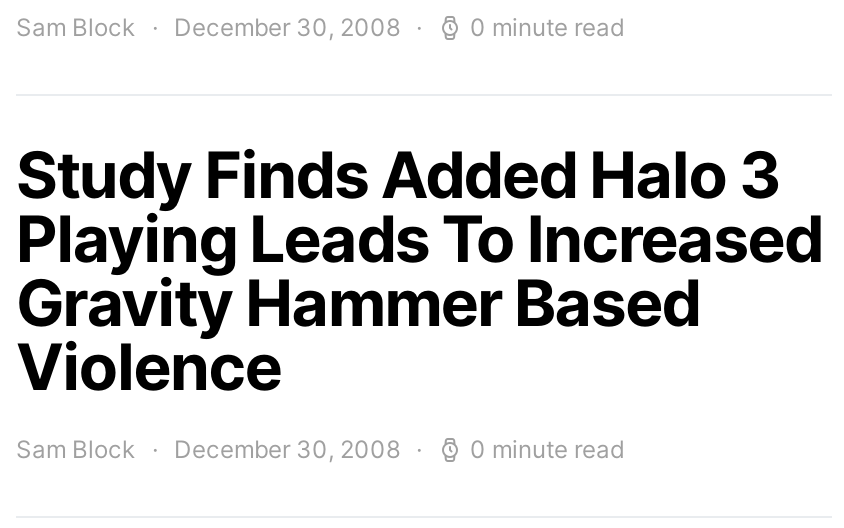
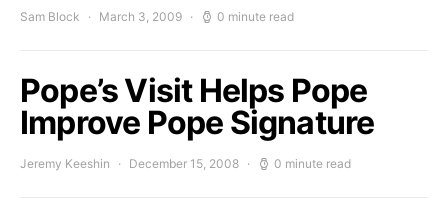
- Sam Block December 30, 2008
+ Sam Block March 3, 2009

- Study Finds Added Halo 3
- Playing Leads To Increased
- Gravity Hammer Based
- Violence
- Sam Block
- December 30, 2008
+ Pope’s Visit Helps Pope
+ Improve Pope Signature
+ Jeremy Keeshin
+ December 15, 2008
